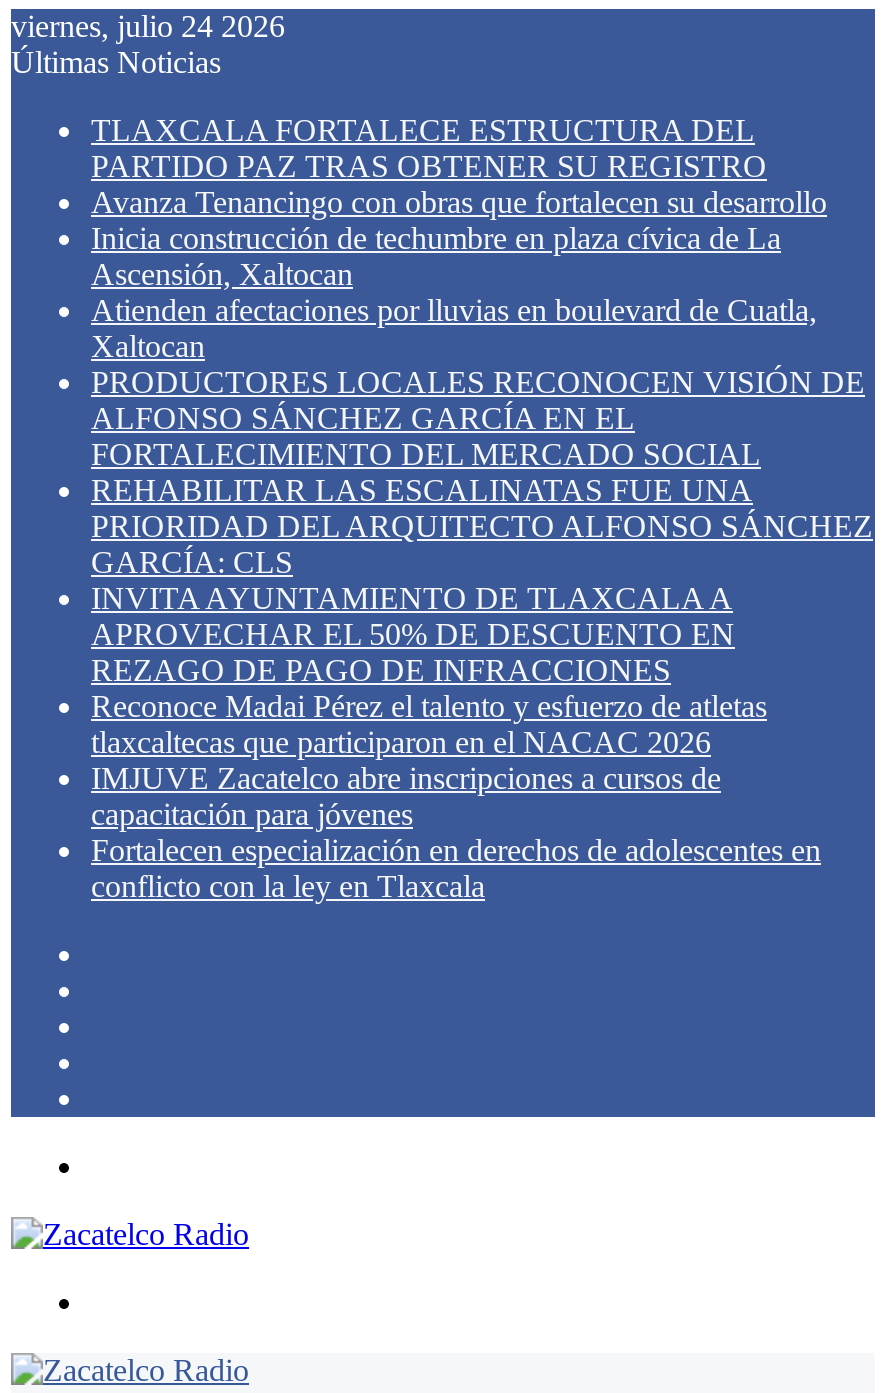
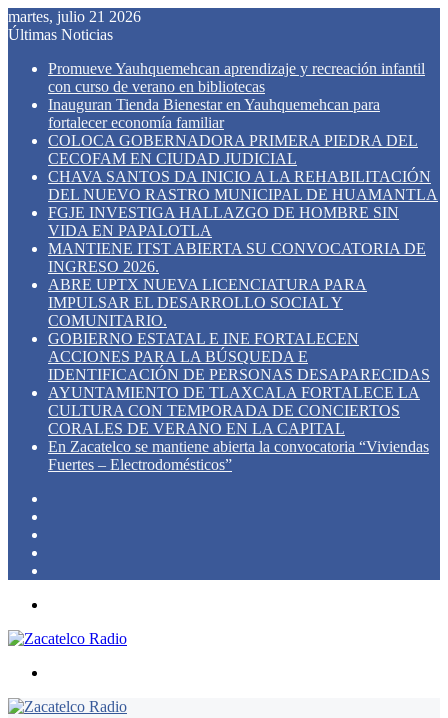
- viernes, julio 24 2026
+ martes, julio 21 2026

- TLAXCALA FORTALECE ESTRUCTURA DEL
- PARTIDO PAZ TRAS OBTENER SU REGISTRO
- Avanza Tenancingo con obras que fortalecen su desarrollo
- Inicia construcción de techumbre en plaza cívica de La
- Ascensión, Xaltocan
- Atienden afectaciones por lluvias en boulevard de Cuatla,
- Xaltocan
- PRODUCTORES LOCALES RECONOCEN VISIÓN DE
- ALFONSO SÁNCHEZ GARCÍA EN EL
- FORTALECIMIENTO DEL MERCADO SOCIAL
- REHABILITAR LAS ESCALINATAS FUE UNA
- PRIORIDAD DEL ARQUITECTO ALFONSO SÁNCHEZ
- GARCÍA: CLS
- INVITA AYUNTAMIENTO DE TLAXCALA A
- APROVECHAR EL 50% DE DESCUENTO EN
- REZAGO DE PAGO DE INFRACCIONES
- Reconoce Madai Pérez el talento y esfuerzo de atletas
- tlaxcaltecas que participaron en el NACAC 2026
- IMJUVE Zacatelco abre inscripciones a cursos de
- capacitación para jóvenes
- Fortalecen especialización en derechos de adolescentes en
- conflicto con la ley en Tlaxcala
+ Promueve Yauhquemehcan aprendizaje y recreación infantil
+ con curso de verano en bibliotecas
+ Inauguran Tienda Bienestar en Yauhquemehcan para
+ fortalecer economía familiar
+ COLOCA GOBERNADORA PRIMERA PIEDRA DEL
+ CECOFAM EN CIUDAD JUDICIAL
+ CHAVA SANTOS DA INICIO A LA REHABILITACIÓN
+ DEL NUEVO RASTRO MUNICIPAL DE HUAMANTLA
+ FGJE INVESTIGA HALLAZGO DE HOMBRE SIN
+ VIDA EN PAPALOTLA
+ MANTIENE ITST ABIERTA SU CONVOCATORIA DE
+ INGRESO 2026.
+ ABRE UPTX NUEVA LICENCIATURA PARA
+ IMPULSAR EL DESARROLLO SOCIAL Y
+ COMUNITARIO.
+ GOBIERNO ESTATAL E INE FORTALECEN
+ ACCIONES PARA LA BÚSQUEDA E
+ IDENTIFICACIÓN DE PERSONAS DESAPARECIDAS
+ AYUNTAMIENTO DE TLAXCALA FORTALECE LA
+ CULTURA CON TEMPORADA DE CONCIERTOS
+ CORALES DE VERANO EN LA CAPITAL
+ En Zacatelco se mantiene abierta la convocatoria “Viviendas
+ Fuertes – Electrodomésticos”
